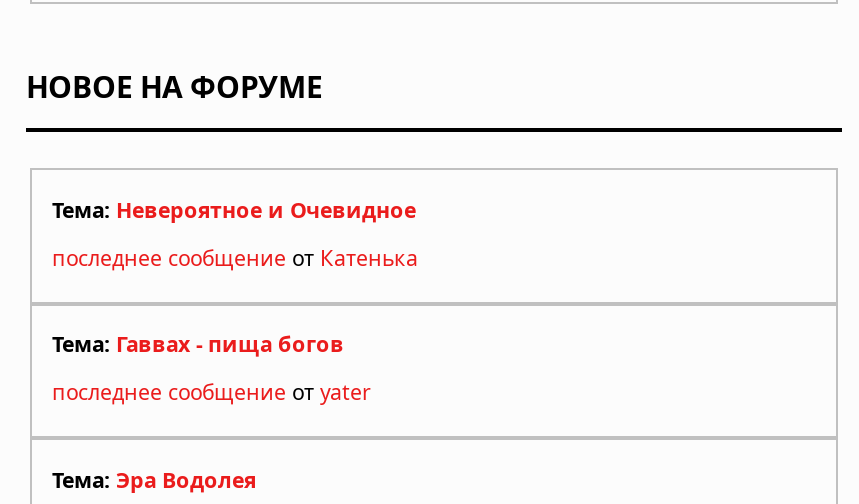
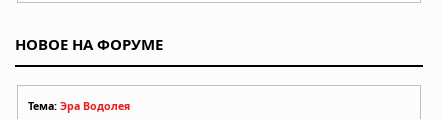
- Тема: Невероятное и Очевидное
- последнее сообщение от Катенька
- Тема: Гаввах - пища богов
- последнее сообщение от yater
